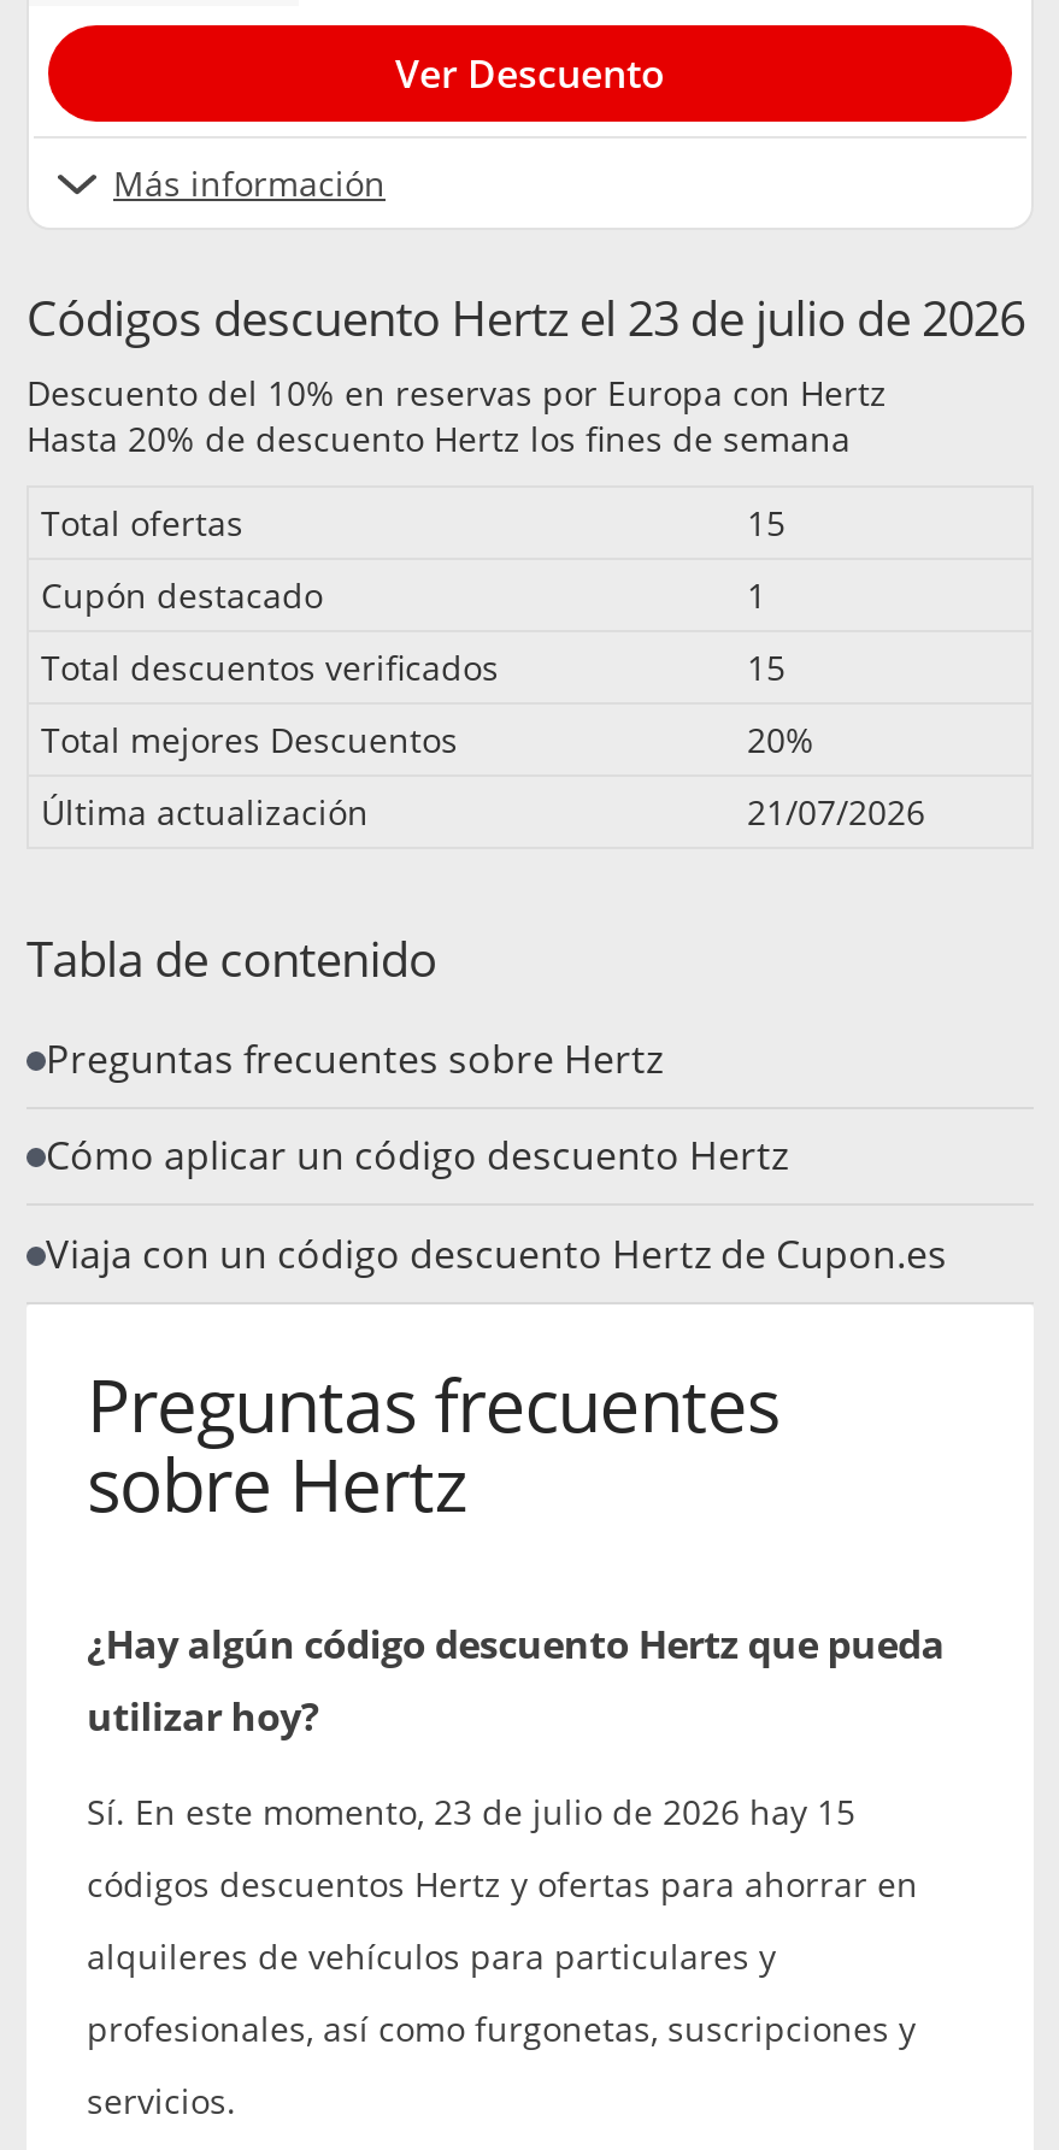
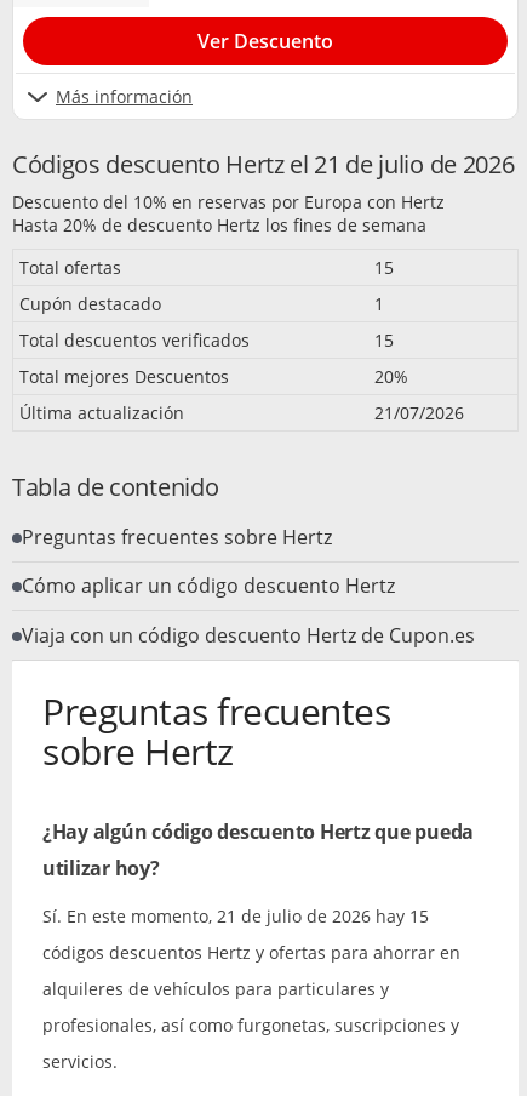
- Códigos descuento Hertz el 23 de julio de 2026
+ Códigos descuento Hertz el 21 de julio de 2026

- Sí. En este momento, 23 de julio de 2026 hay 15
+ Sí. En este momento, 21 de julio de 2026 hay 15
